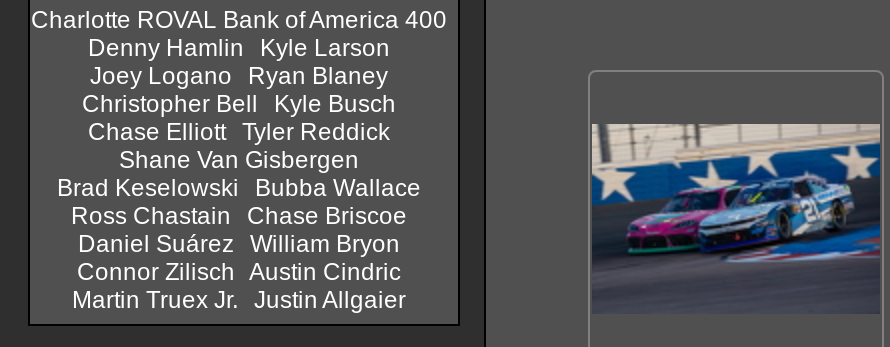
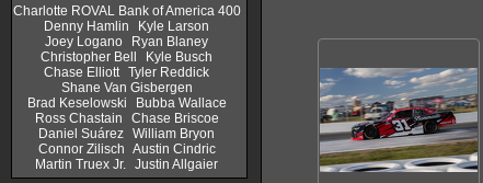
- [image]
+ [image]
